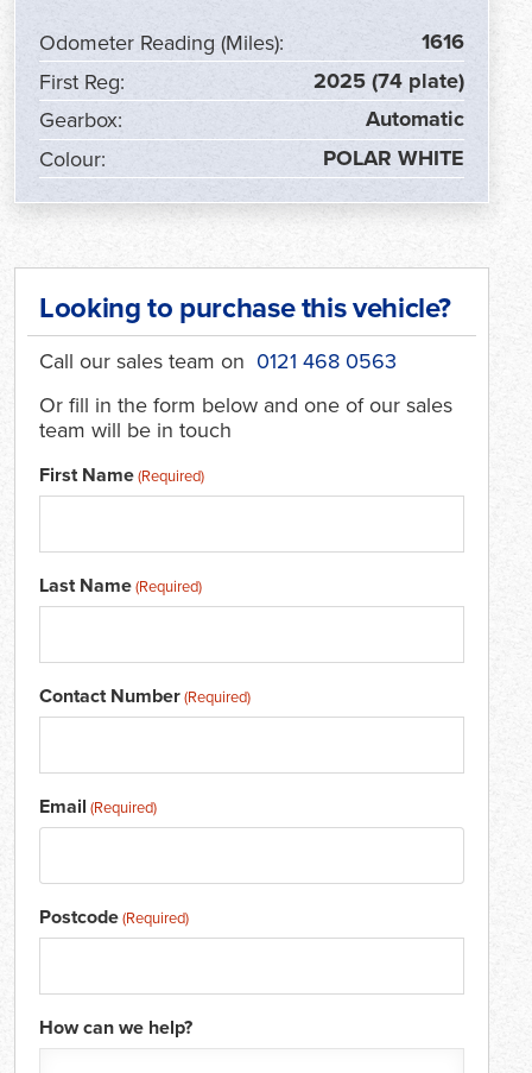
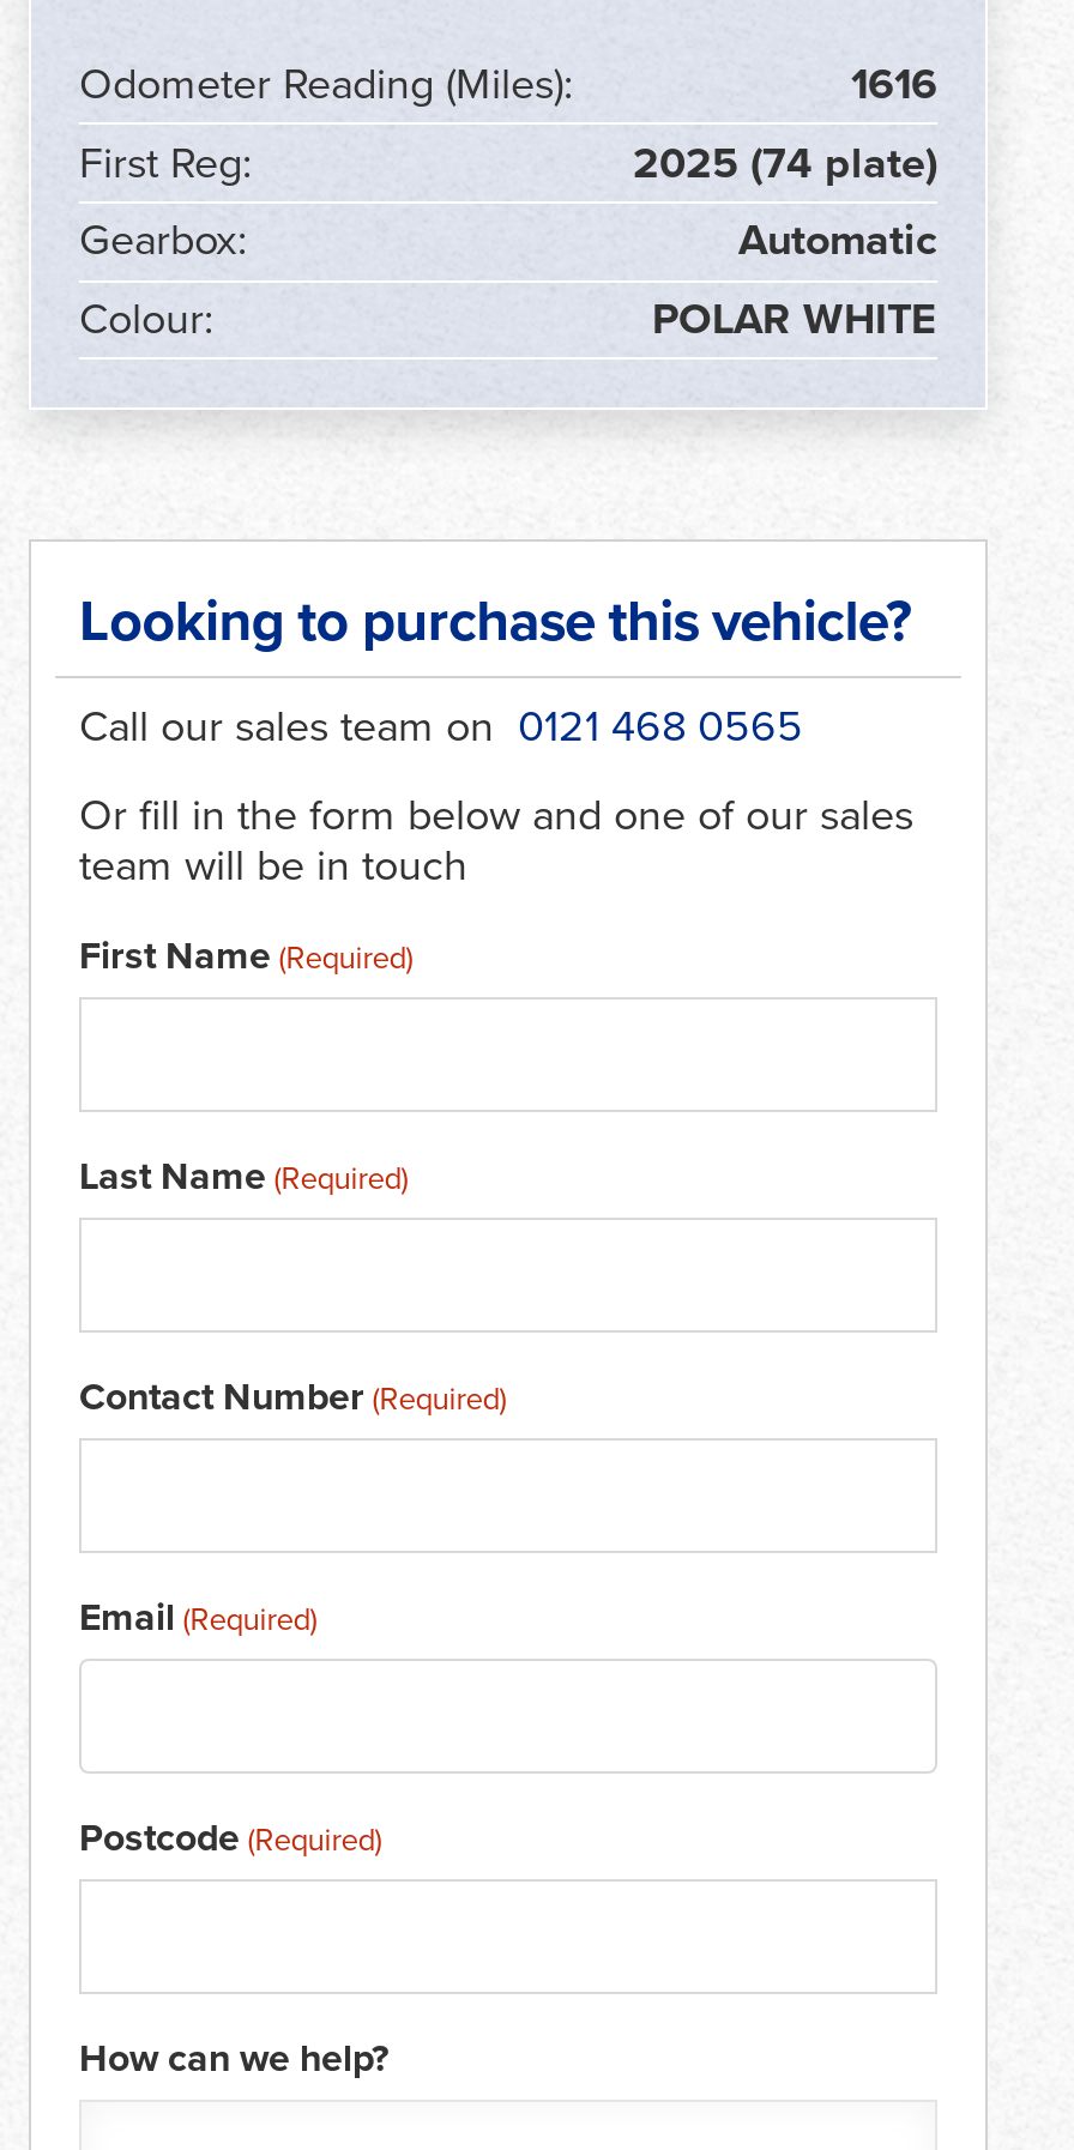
- Call our sales team on 0121 468 0563
+ Call our sales team on 0121 468 0565
